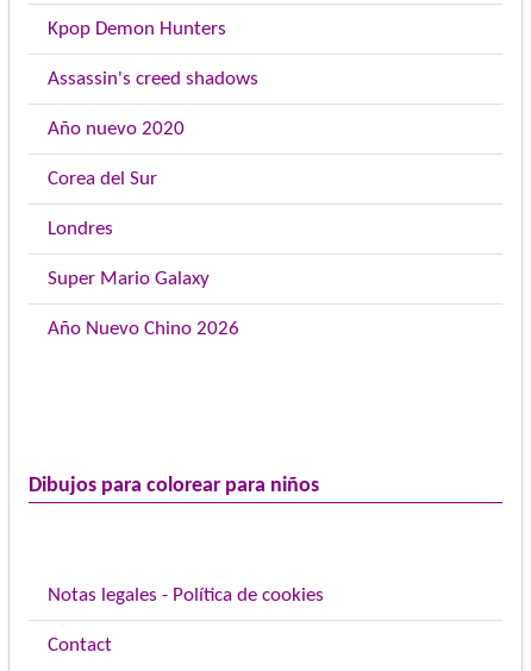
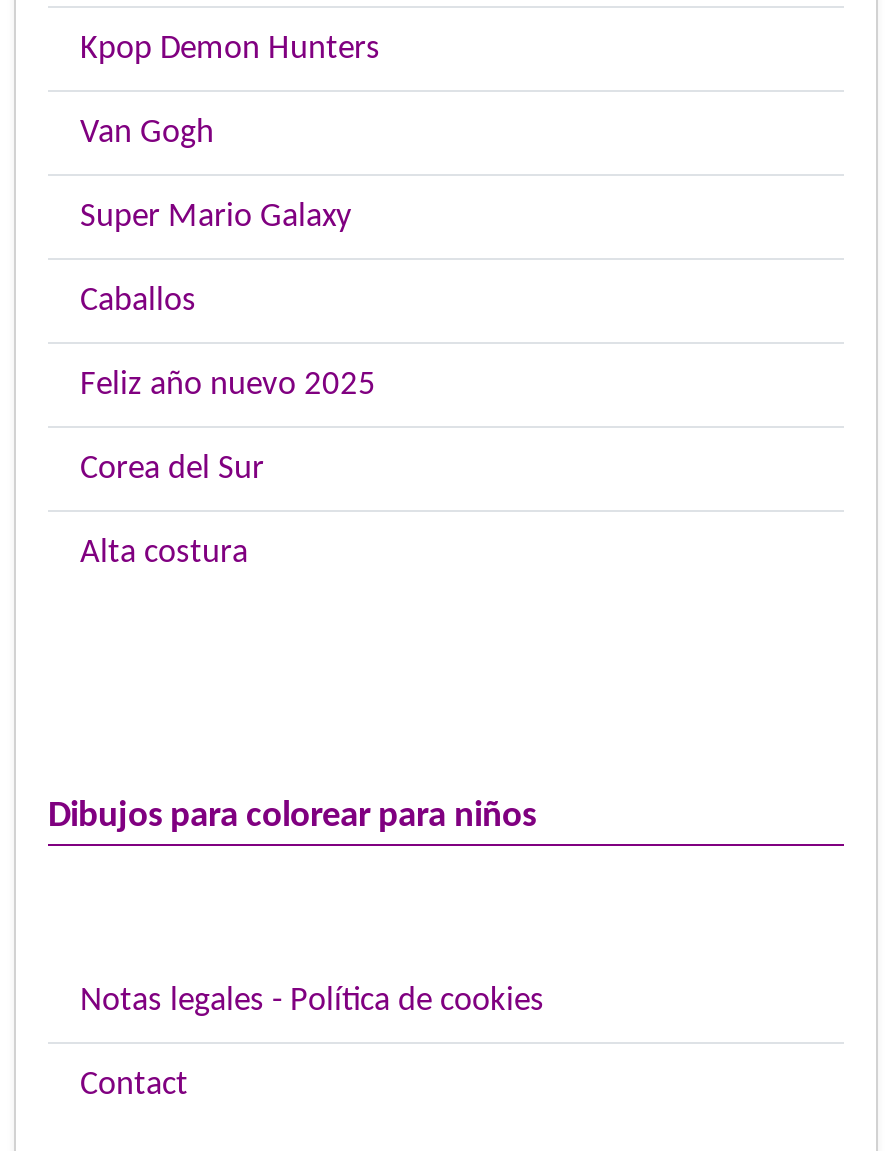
- Assassin's creed shadows
- Año nuevo 2020
+ Van Gogh
+ Caballos
+ Feliz año nuevo 2025

moved down: Corea del Sur

- Londres
- Año Nuevo Chino 2026
+ Alta costura

moved up: Super Mario Galaxy
